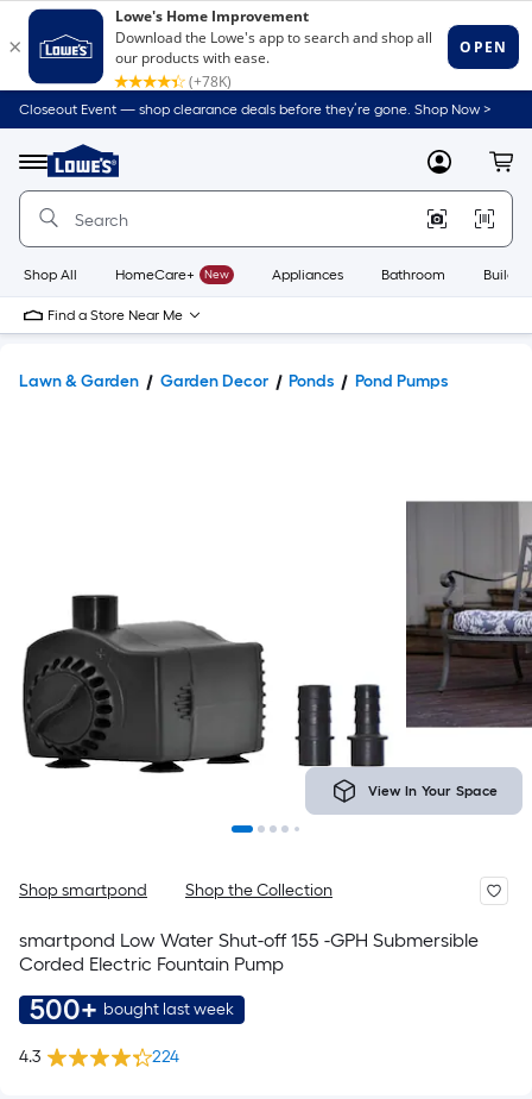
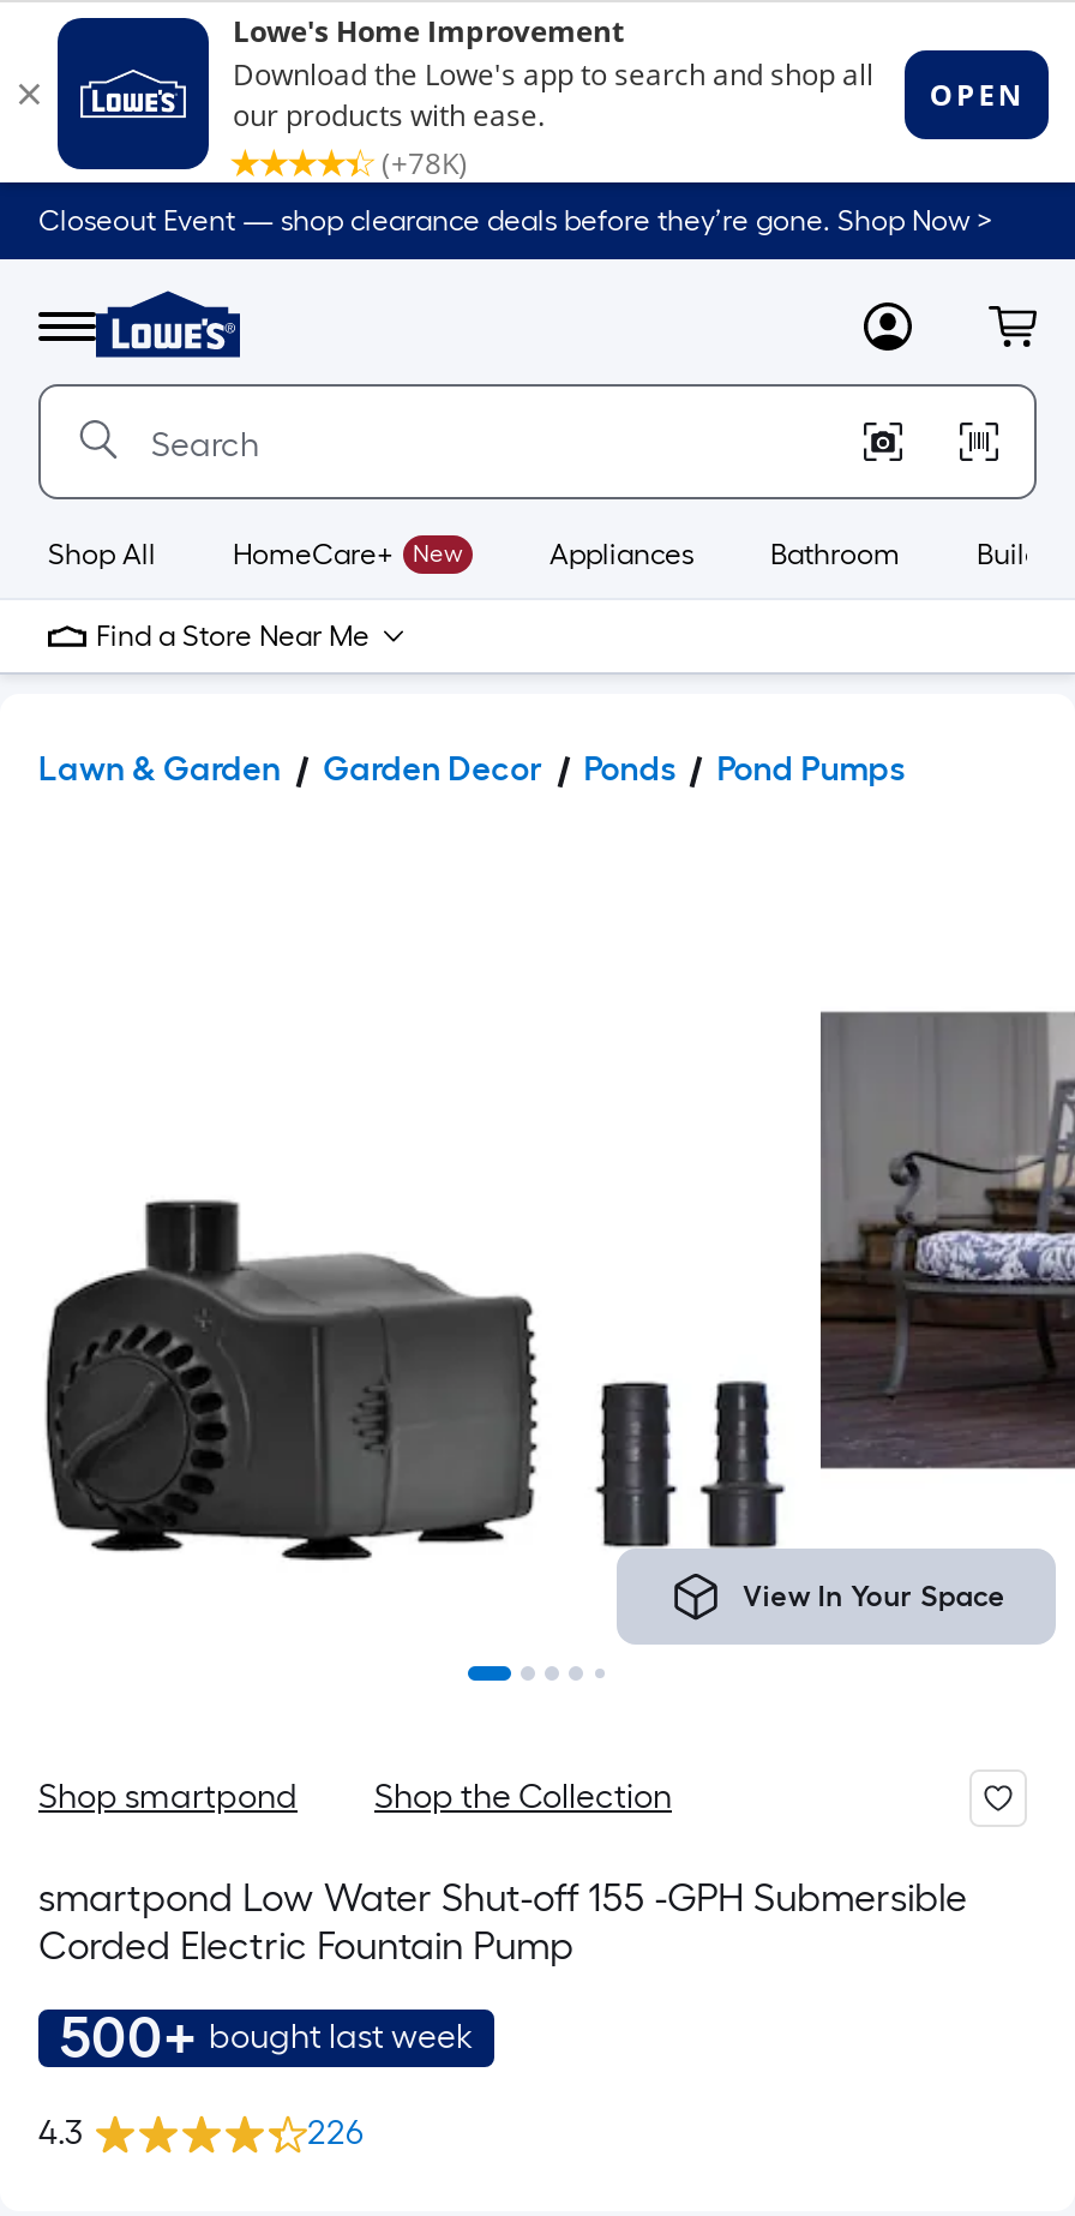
- 224
+ 226
